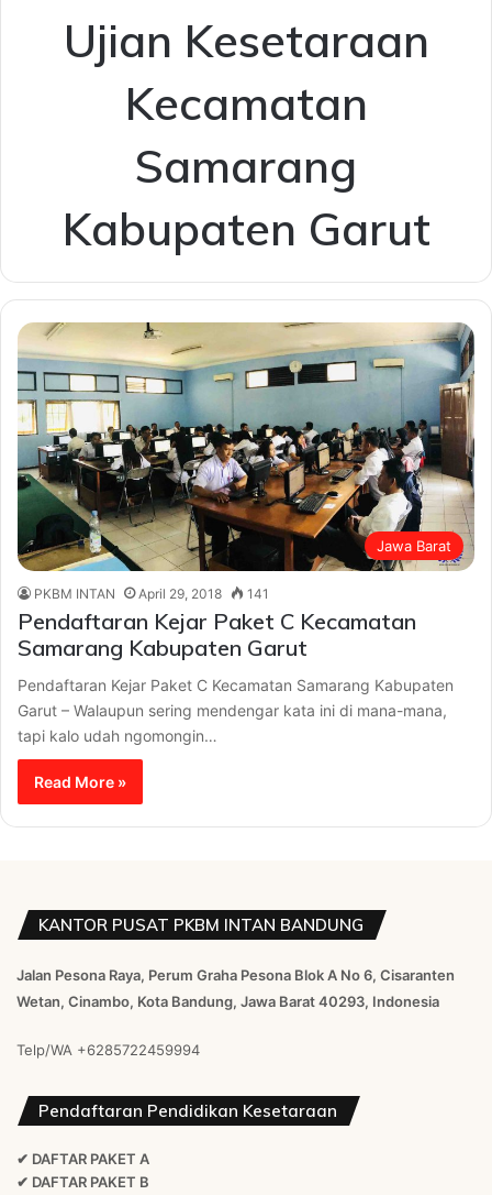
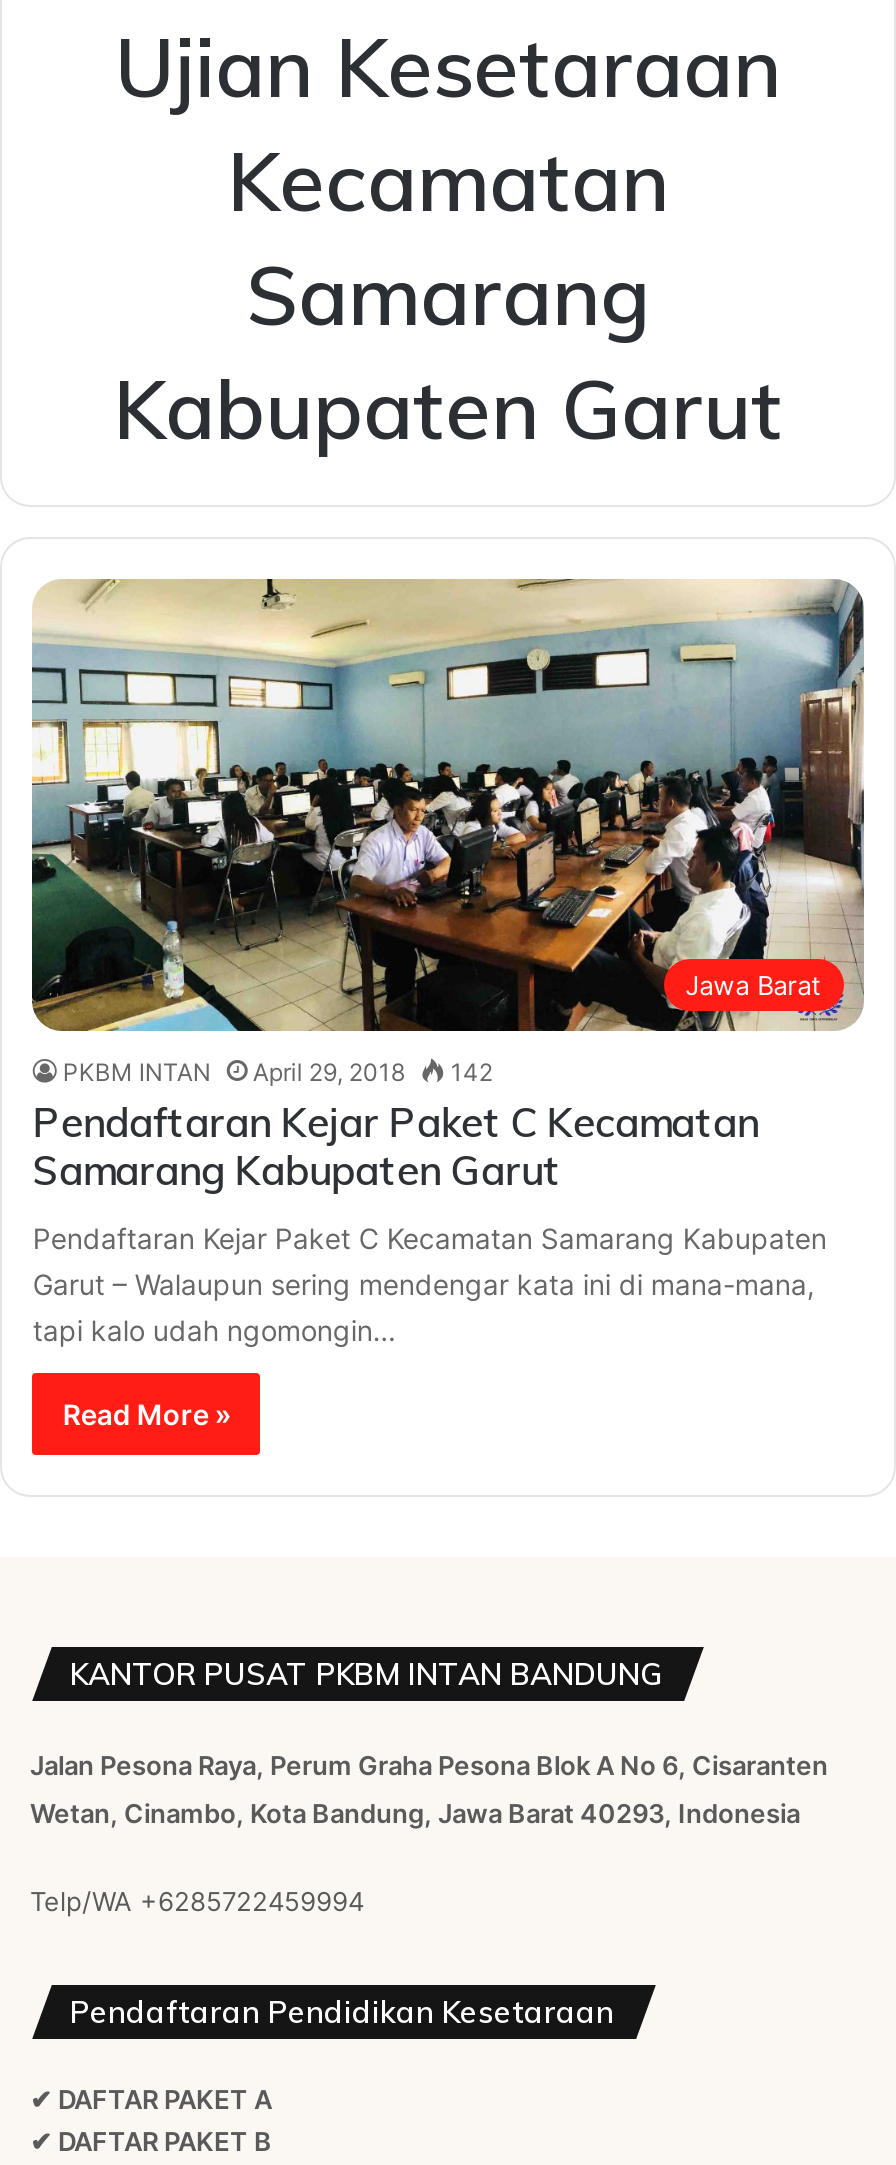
- PKBM INTAN April 29, 2018 141
+ PKBM INTAN April 29, 2018 142
